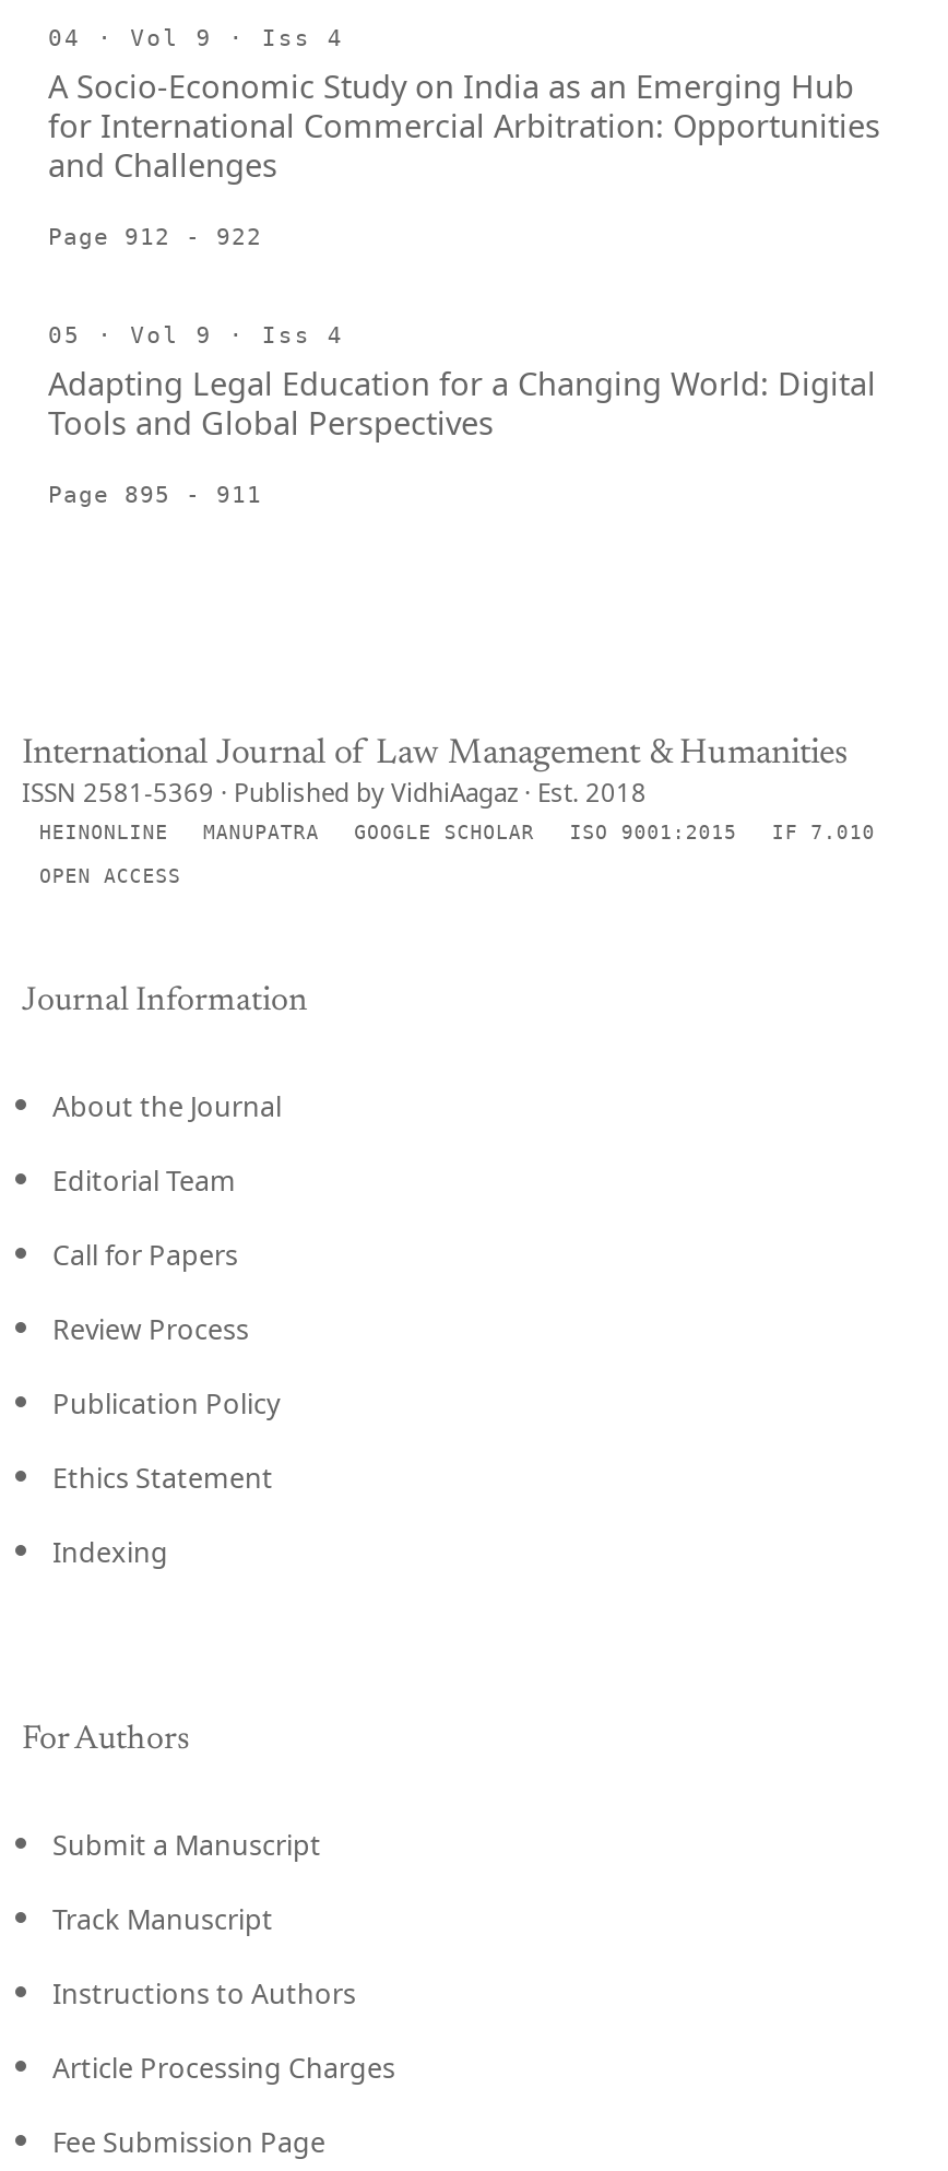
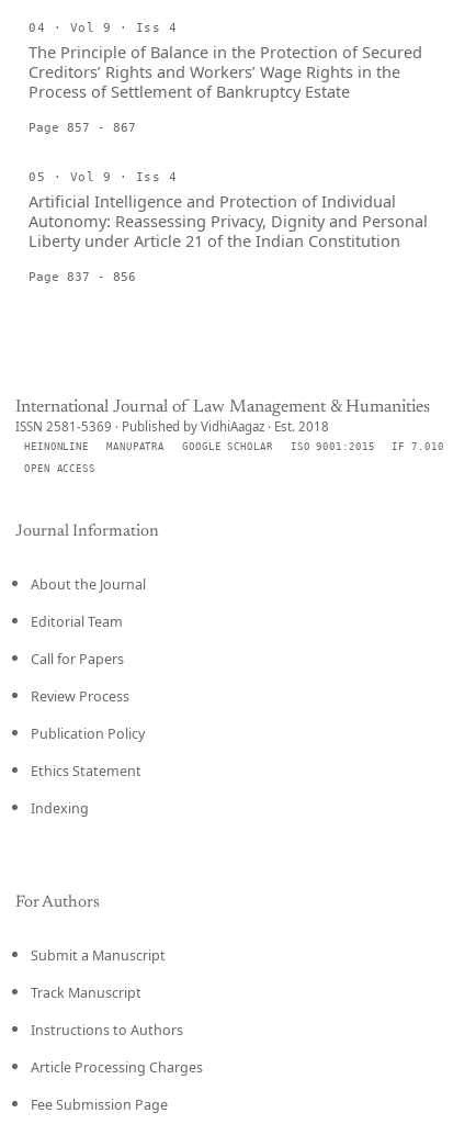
- A Socio-Economic Study on India as an Emerging Hub
- for International Commercial Arbitration: Opportunities
- and Challenges
+ The Principle of Balance in the Protection of Secured
+ Creditors’ Rights and Workers’ Wage Rights in the
+ Process of Settlement of Bankruptcy Estate

- Page 912 - 922
+ Page 857 - 867

- Adapting Legal Education for a Changing World: Digital
- Tools and Global Perspectives
+ Artificial Intelligence and Protection of Individual
+ Autonomy: Reassessing Privacy, Dignity and Personal
+ Liberty under Article 21 of the Indian Constitution

- Page 895 - 911
+ Page 837 - 856
